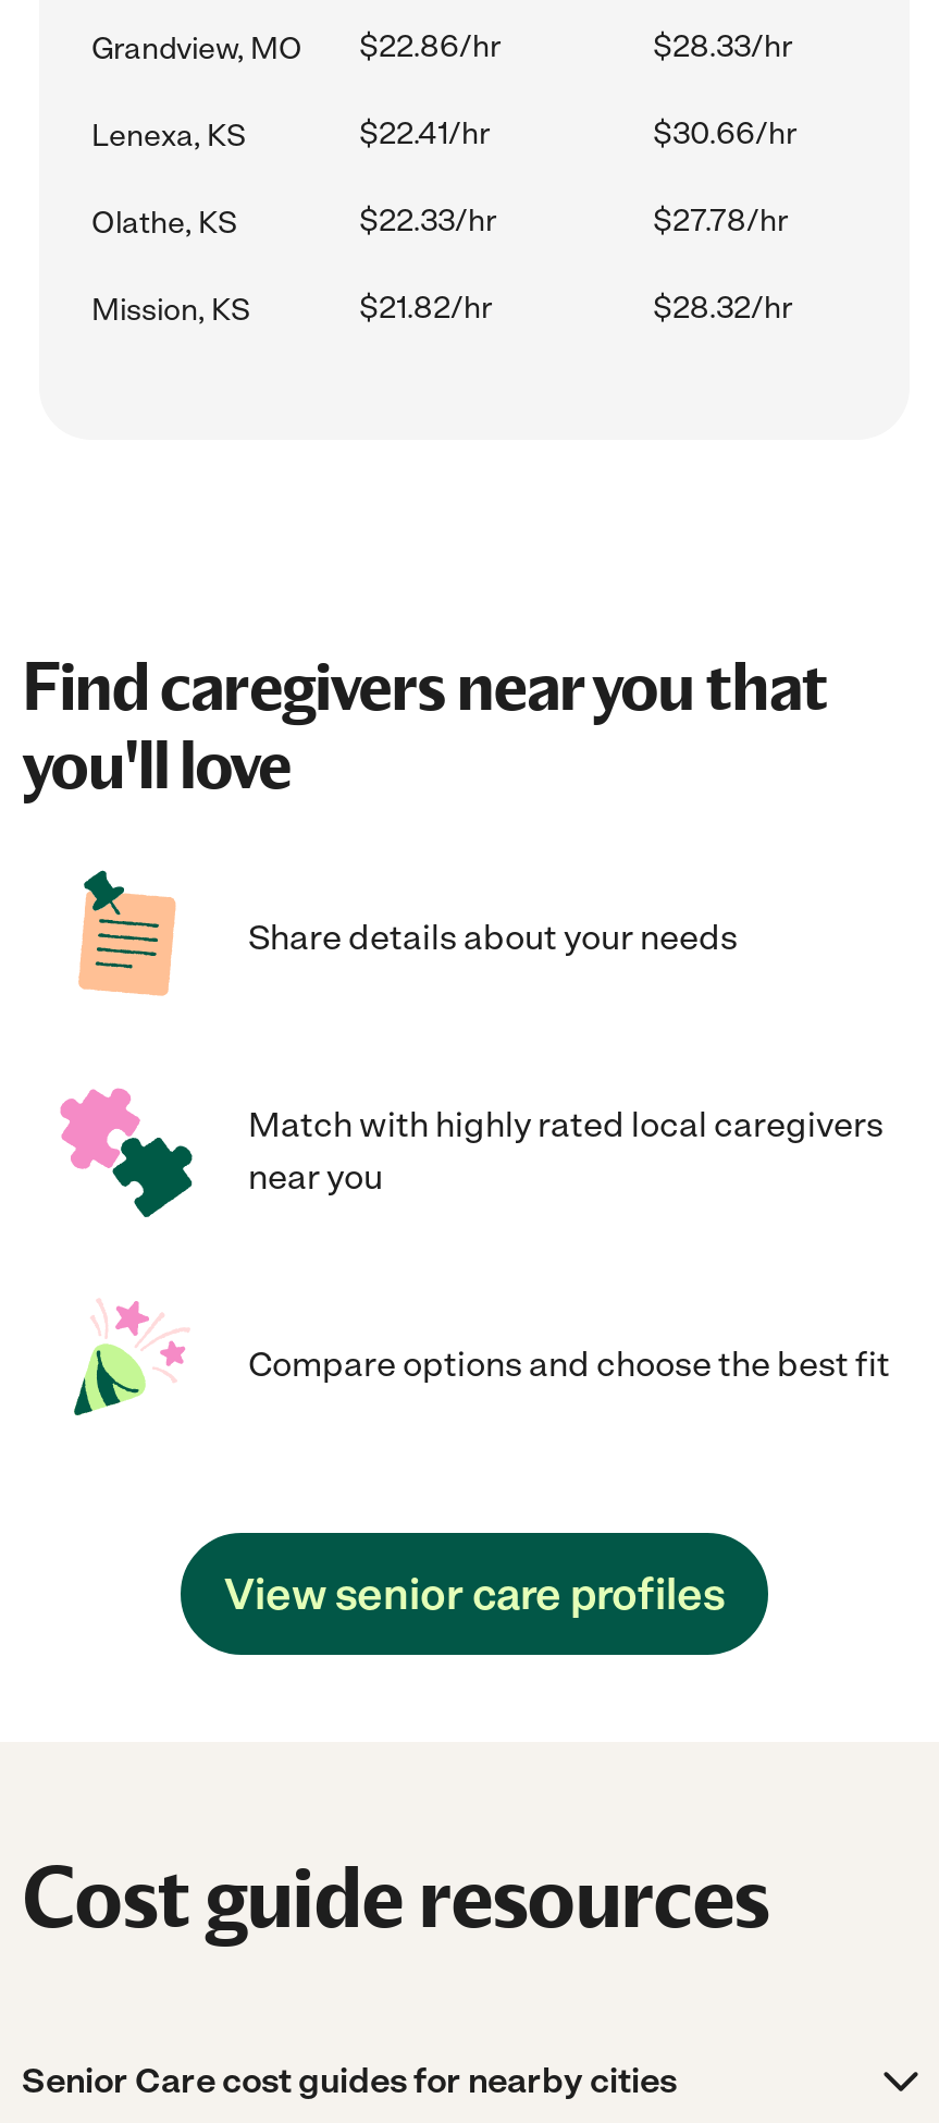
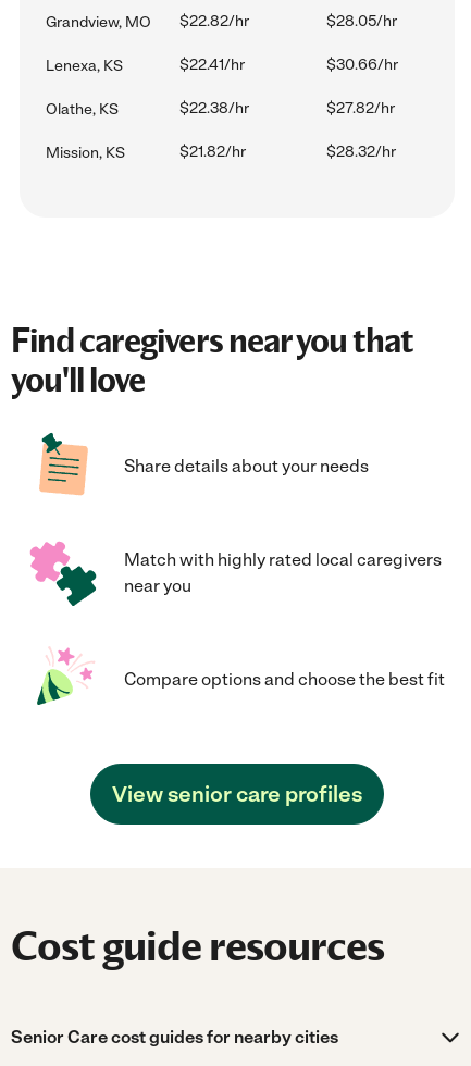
- $22.86/hr
- $28.33/hr
+ $22.82/hr
+ $28.05/hr

- $22.33/hr
- $27.78/hr
+ $22.38/hr
+ $27.82/hr
